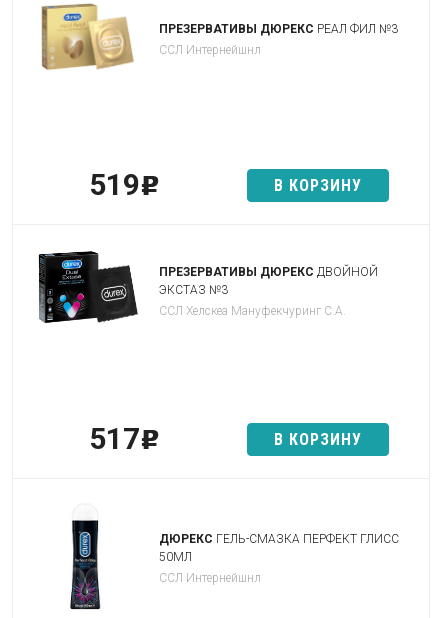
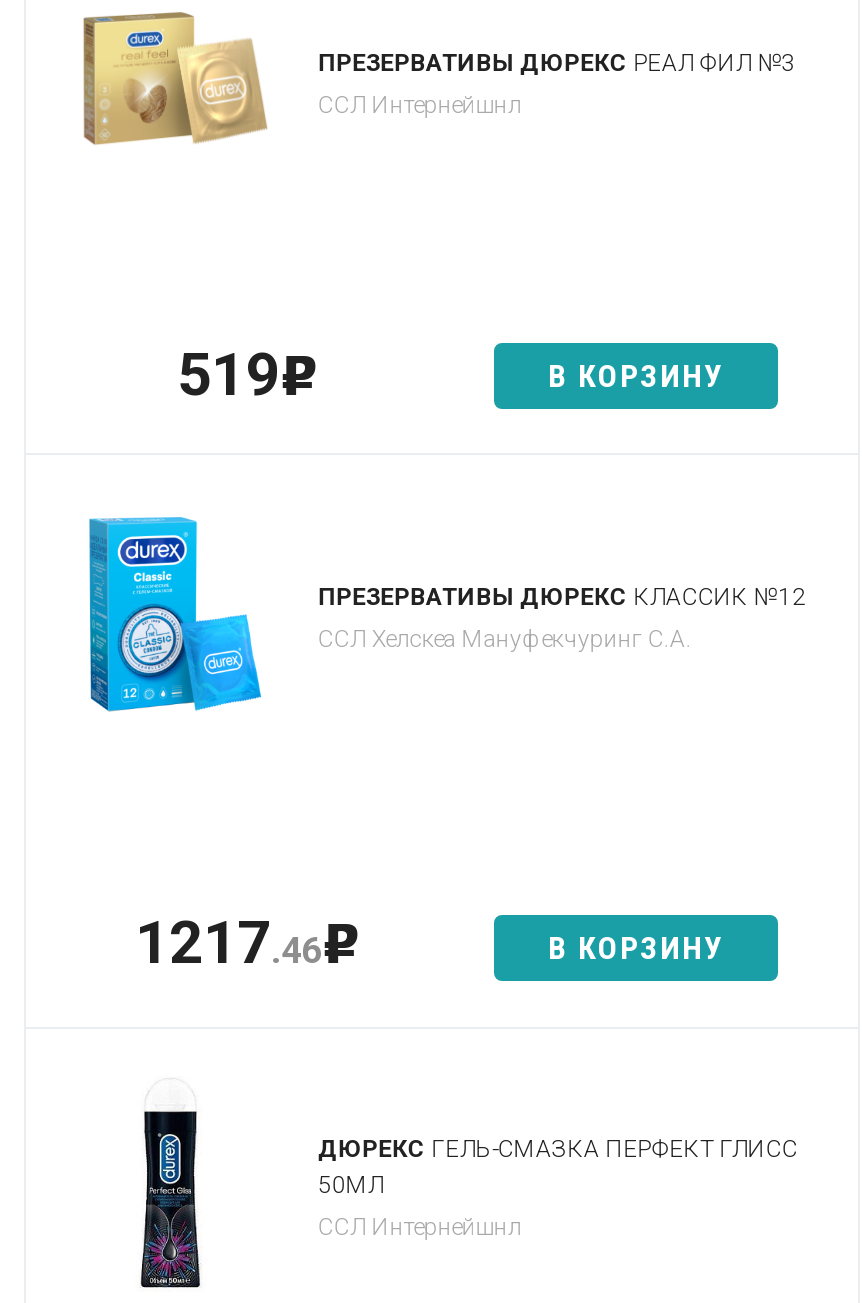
- [image]
- ПРЕЗЕРВАТИВЫ ДЮРЕКС ДВОЙНОЙ
- ЭКСТАЗ №3
+ [image]
+ ПРЕЗЕРВАТИВЫ ДЮРЕКС КЛАССИК №12

- 517p
+ 1217.46p
